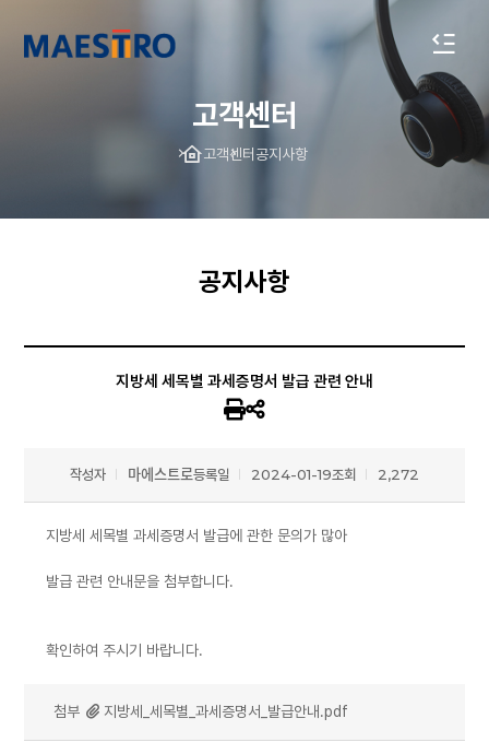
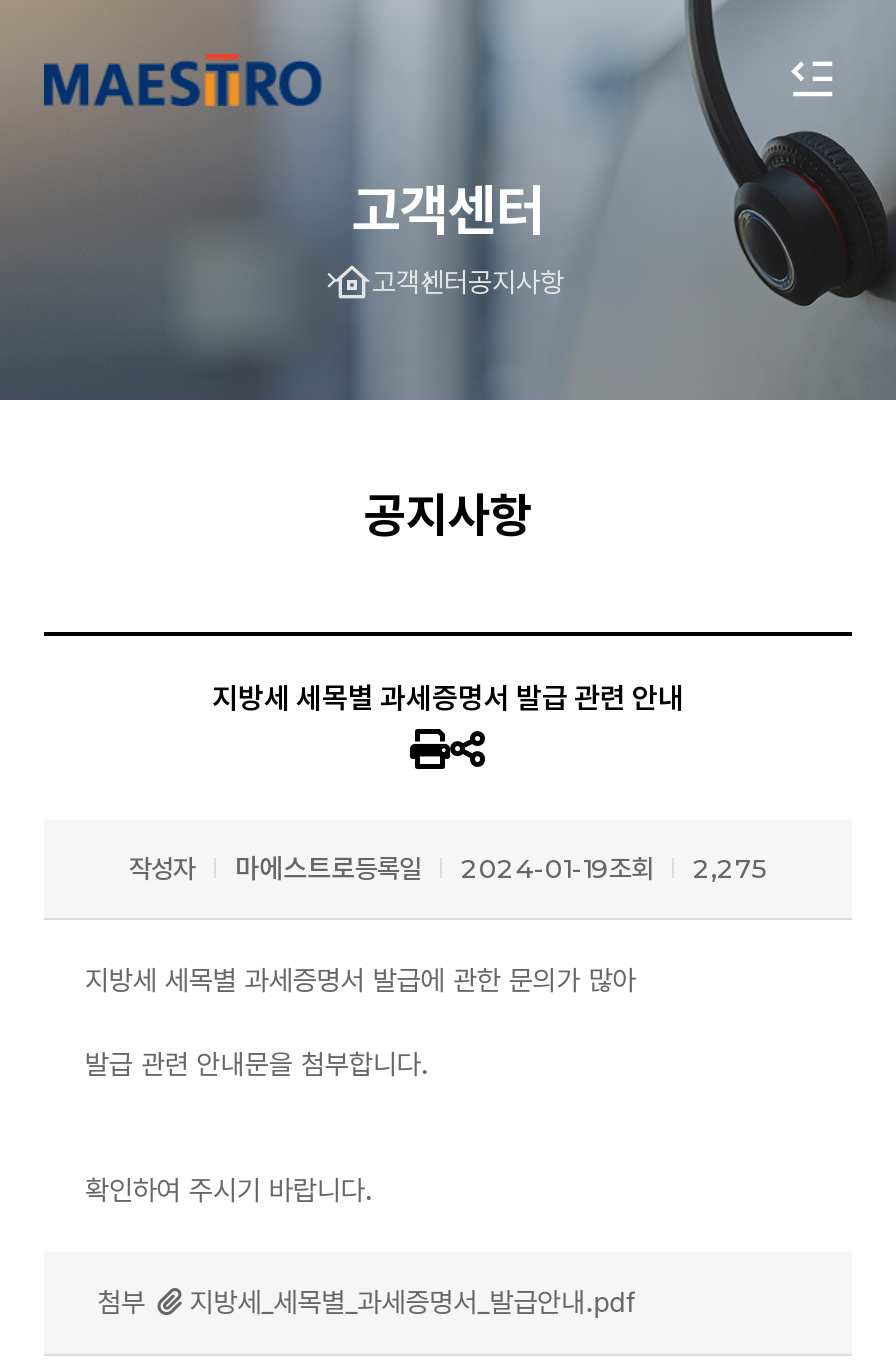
- 작성자 마에스트로등록일 2024-01-19조회 2,272
+ 작성자 마에스트로등록일 2024-01-19조회 2,275
